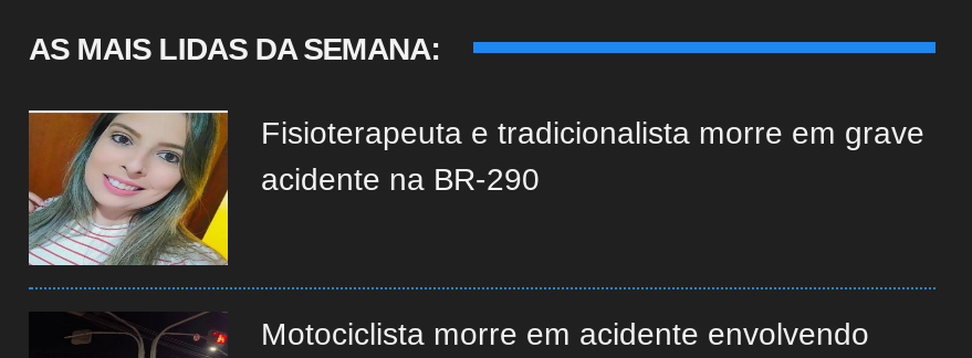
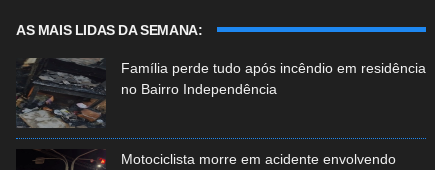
- [image]
- Fisioterapeuta e tradicionalista morre em grave
- acidente na BR-290
+ [image]
+ Família perde tudo após incêndio em residência
+ no Bairro Independência
